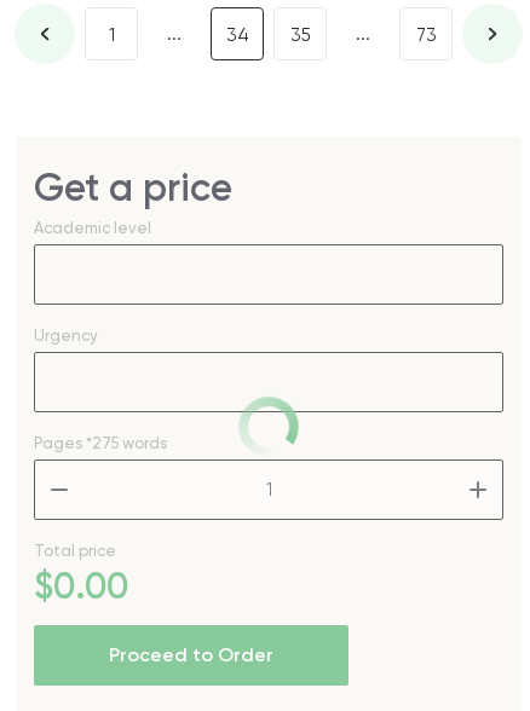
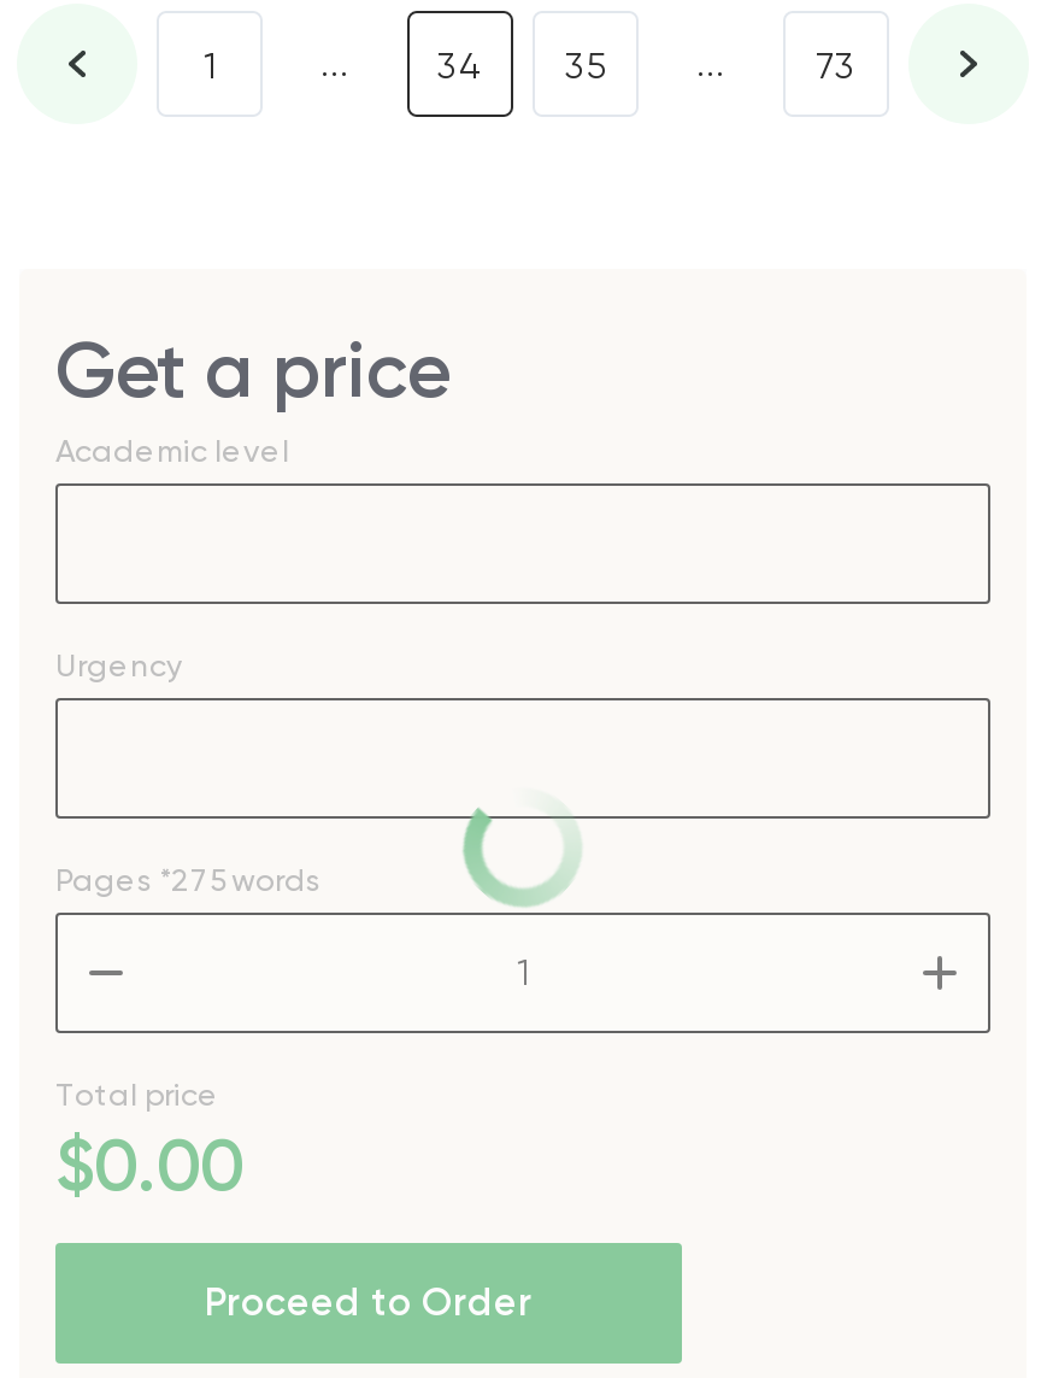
- [image]
+ [image]
